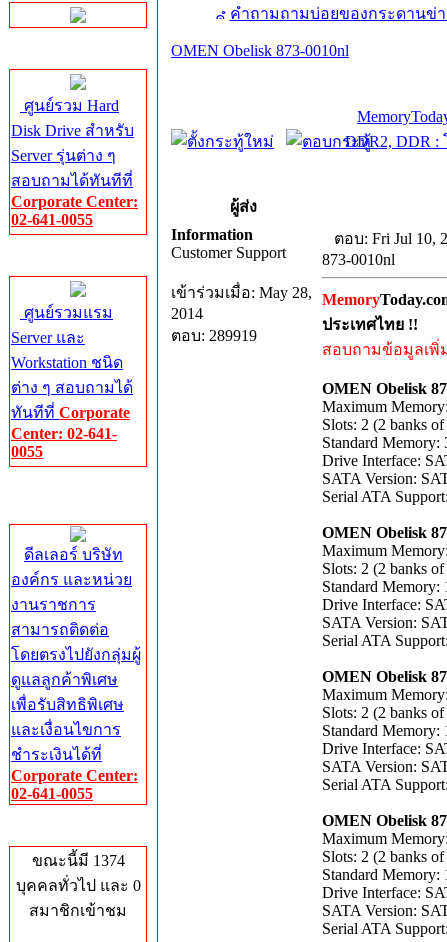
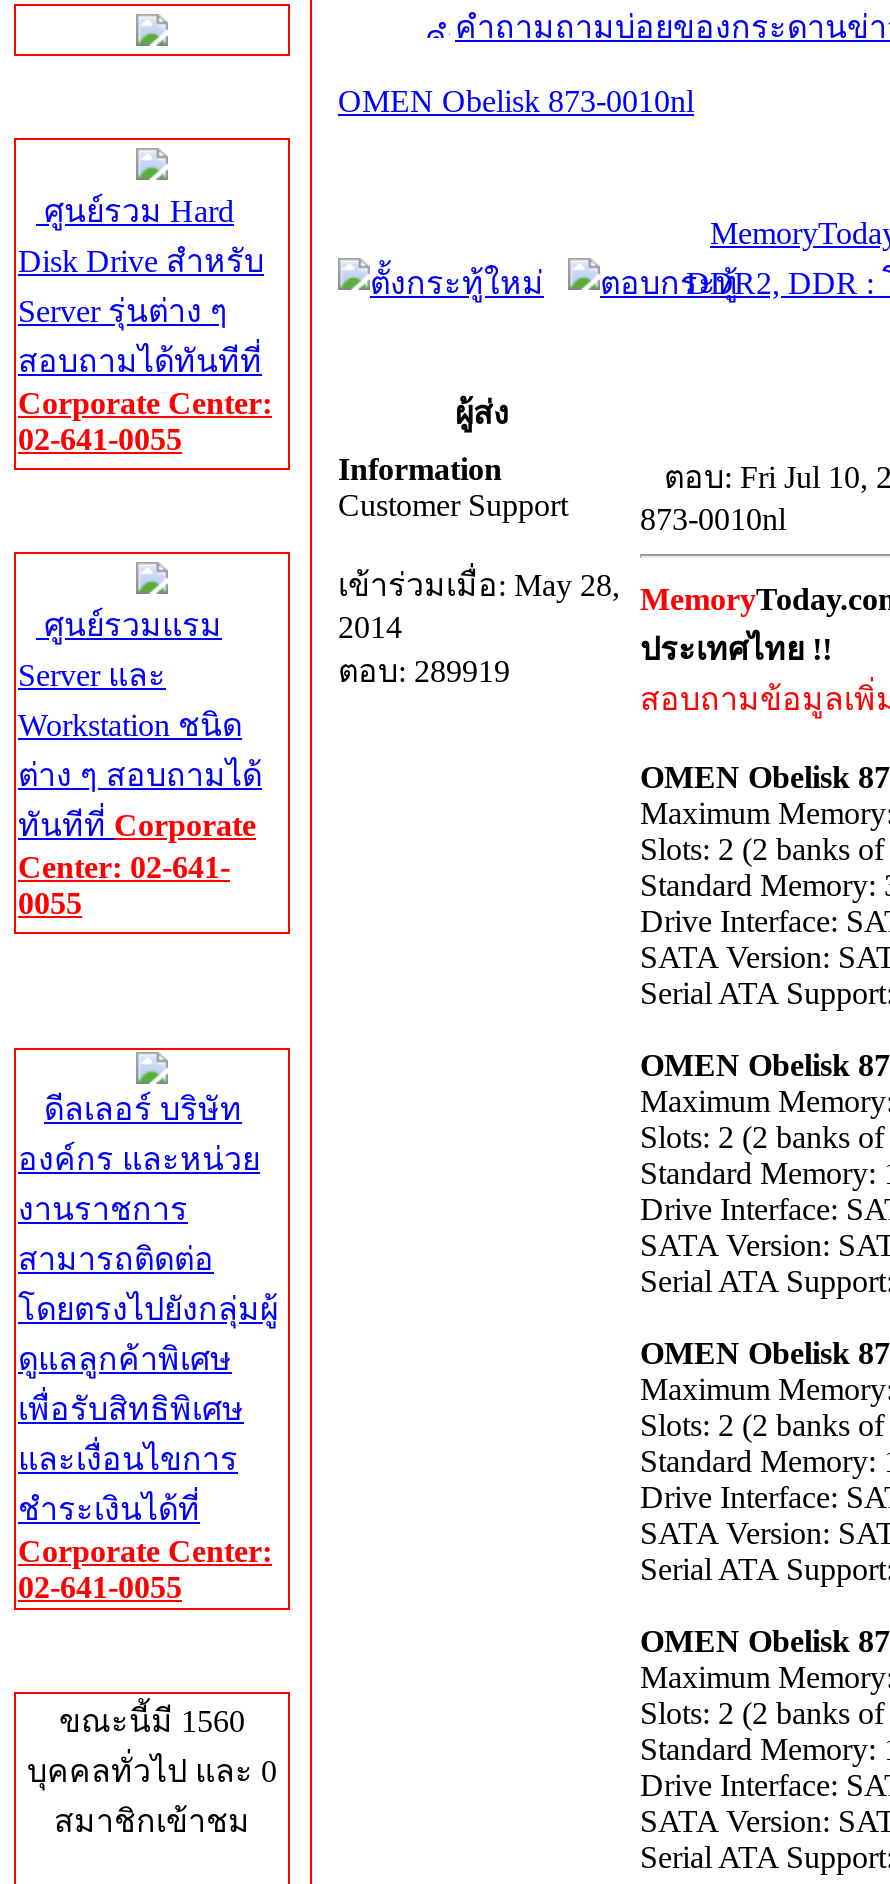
- ขณะนี้มี 1374
+ ขณะนี้มี 1560
